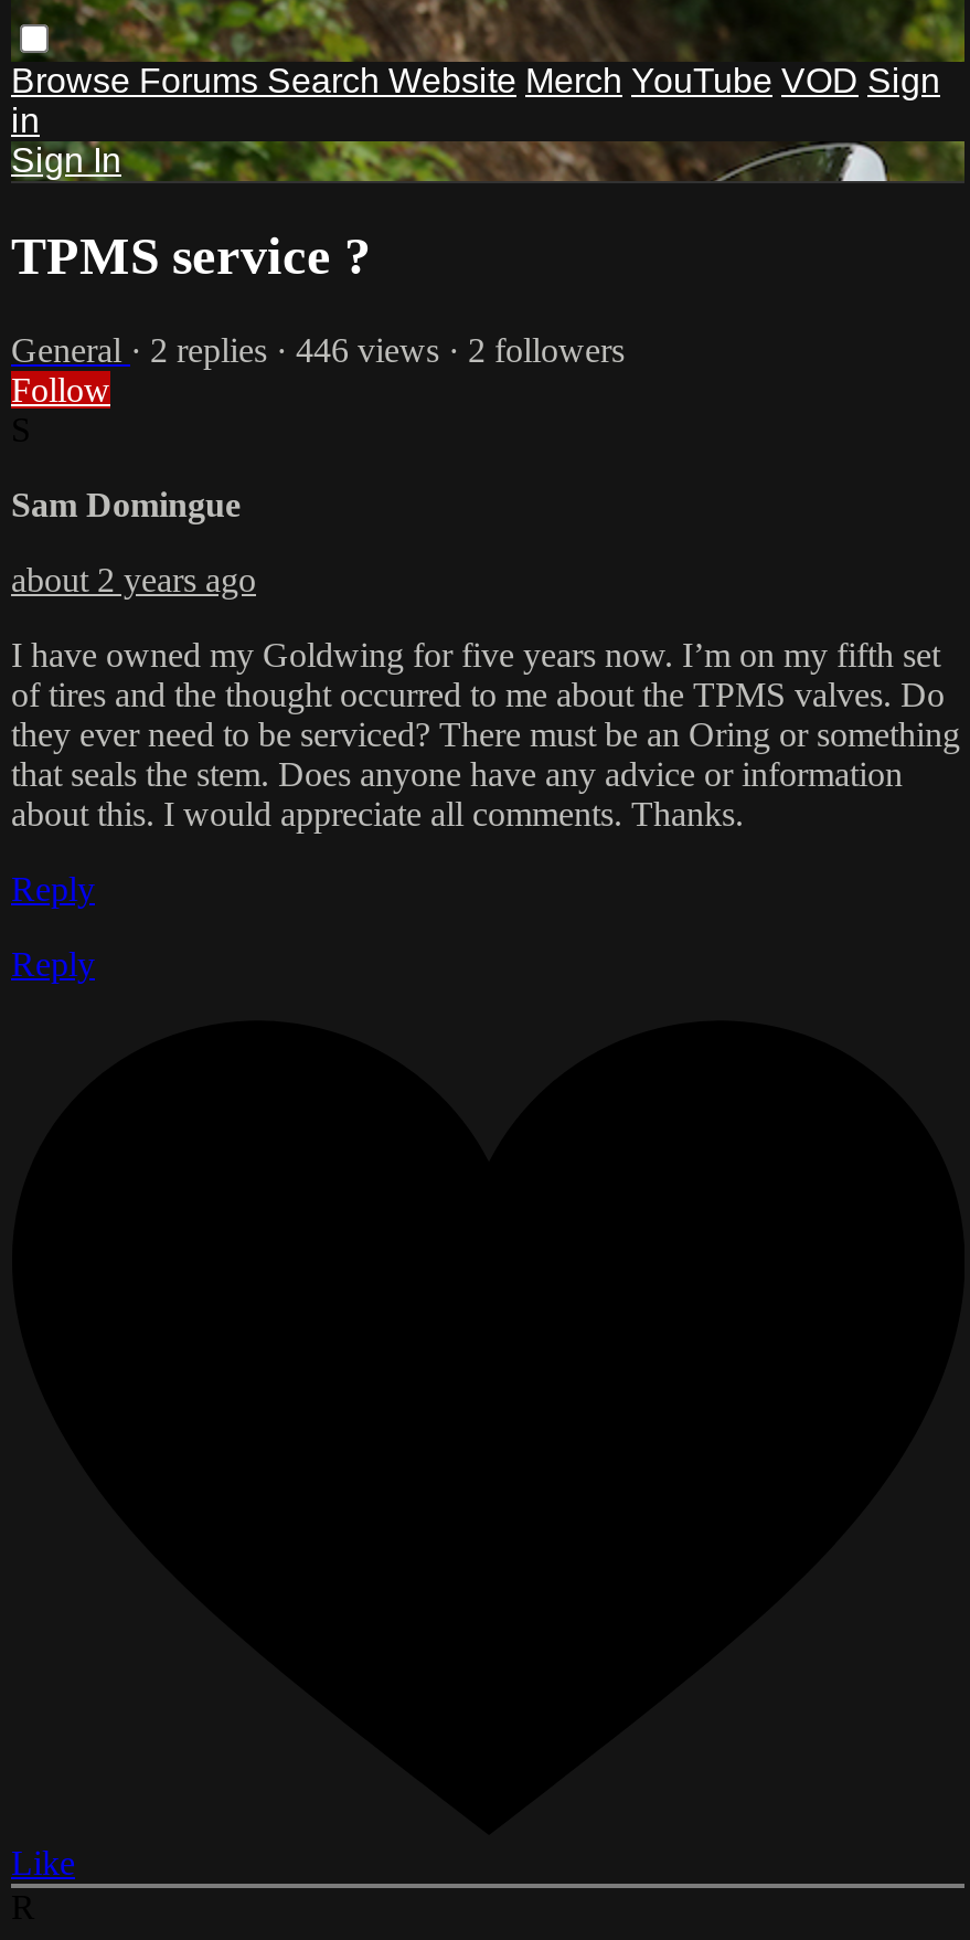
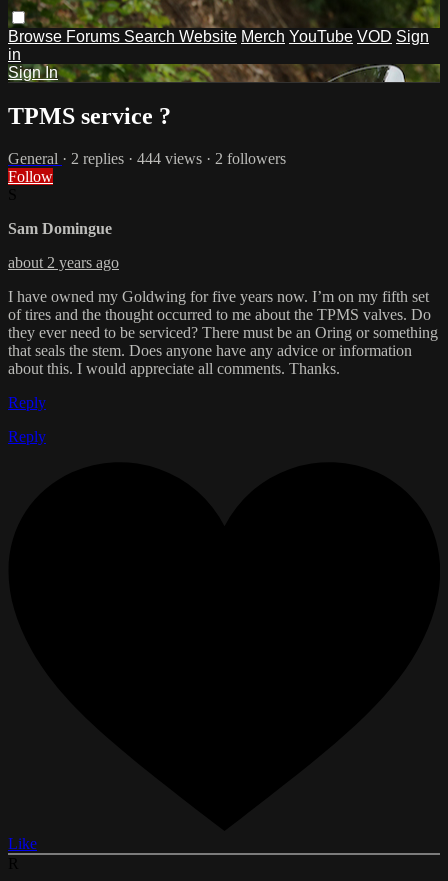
- General · 2 replies · 446 views · 2 followers
+ General · 2 replies · 444 views · 2 followers
